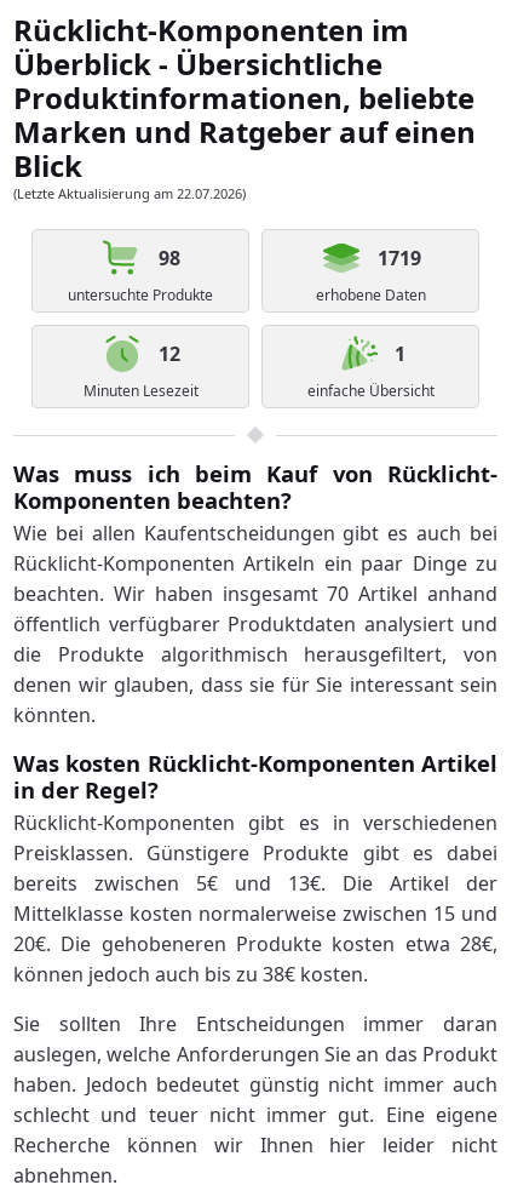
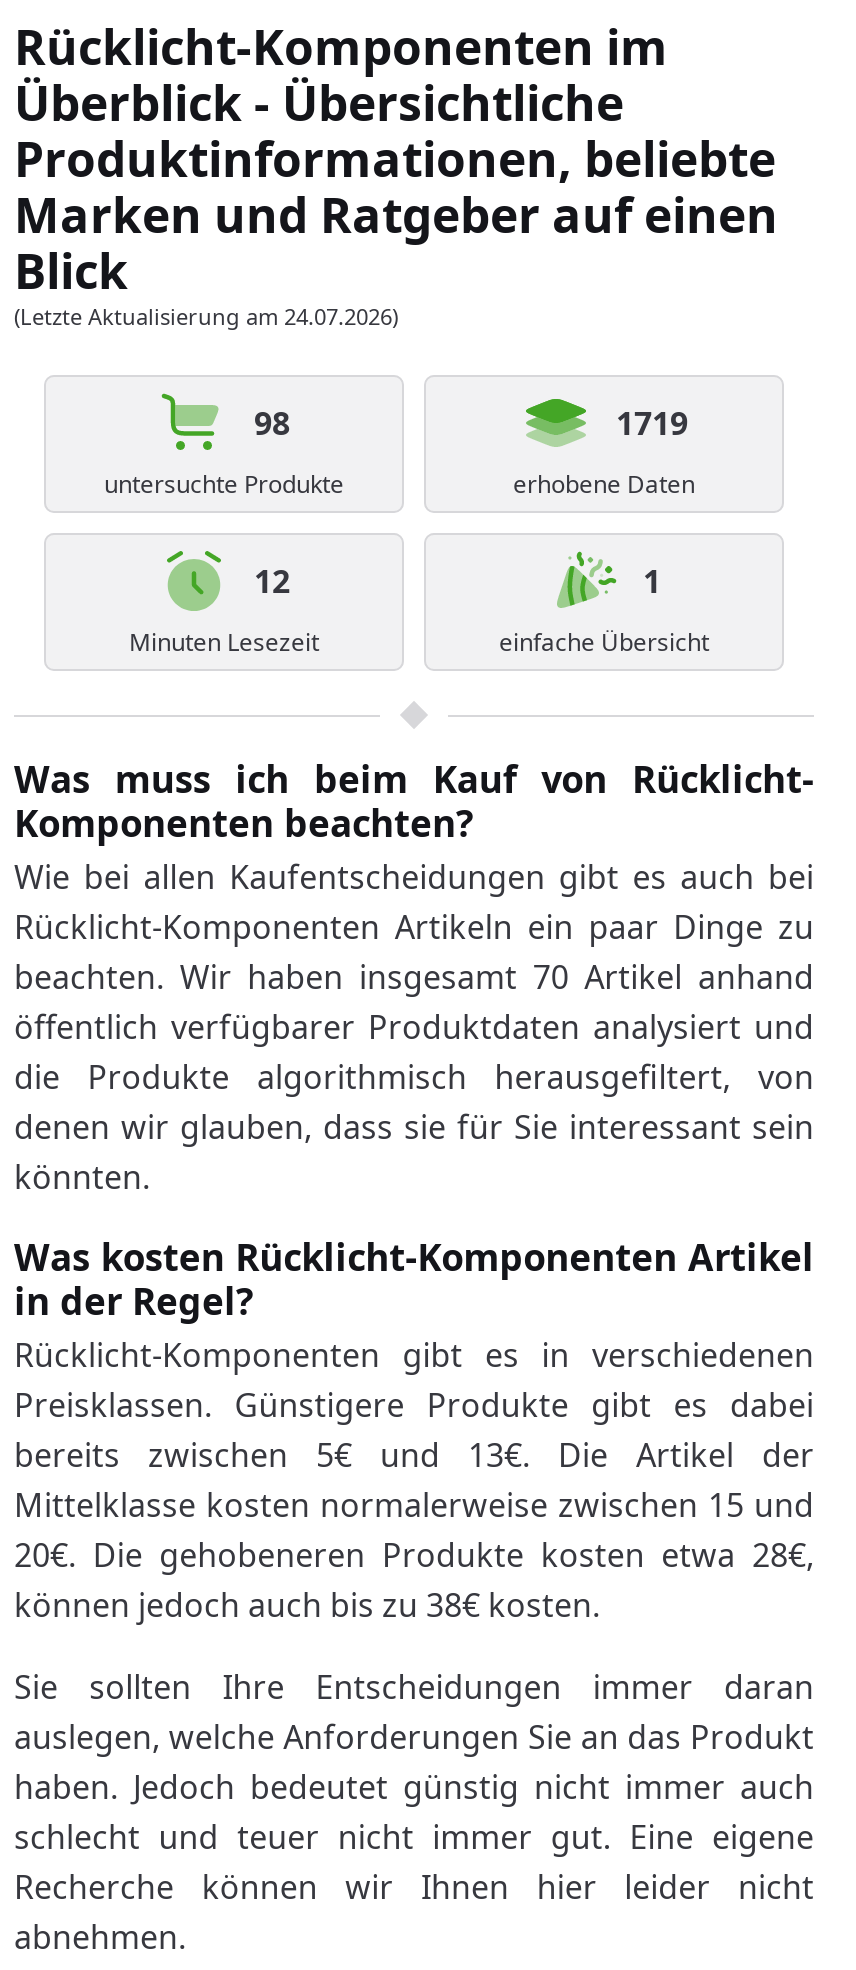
- (Letzte Aktualisierung am 22.07.2026)
+ (Letzte Aktualisierung am 24.07.2026)
